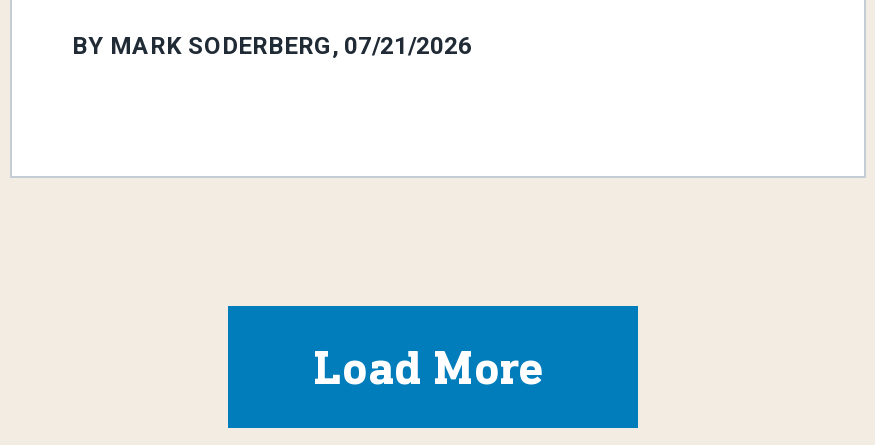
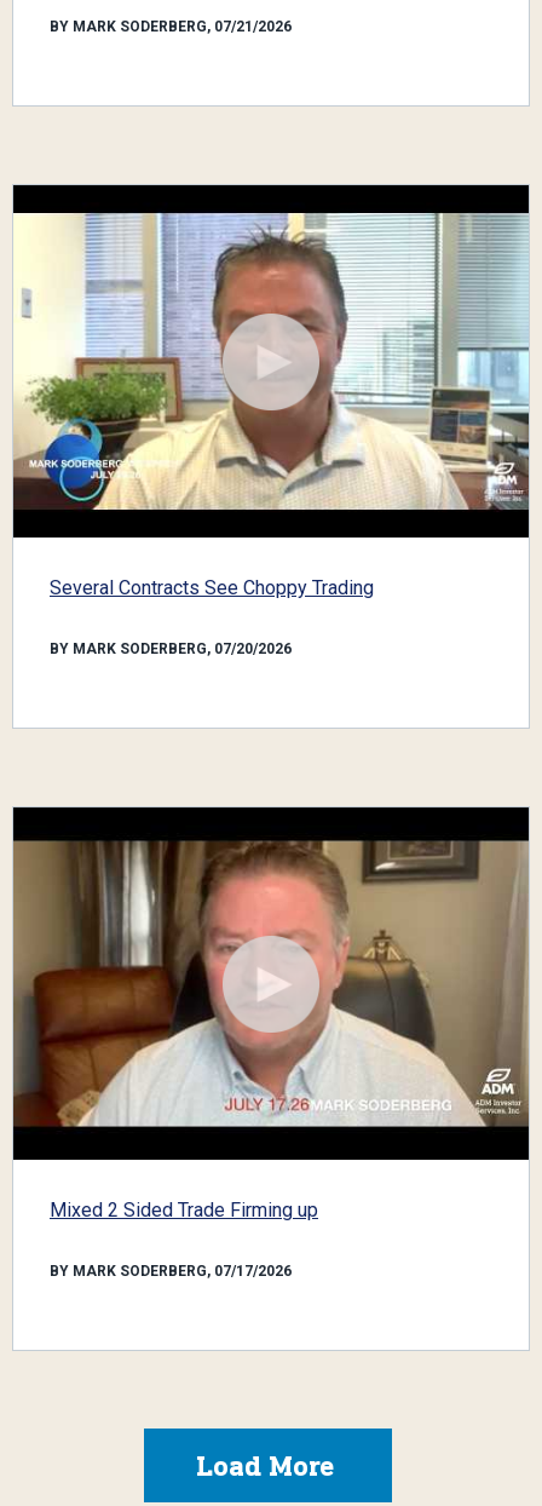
+ [image]
+ Several Contracts See Choppy Trading
+ BY MARK SODERBERG, 07/20/2026

+ [image]
+ Mixed 2 Sided Trade Firming up
+ BY MARK SODERBERG, 07/17/2026
